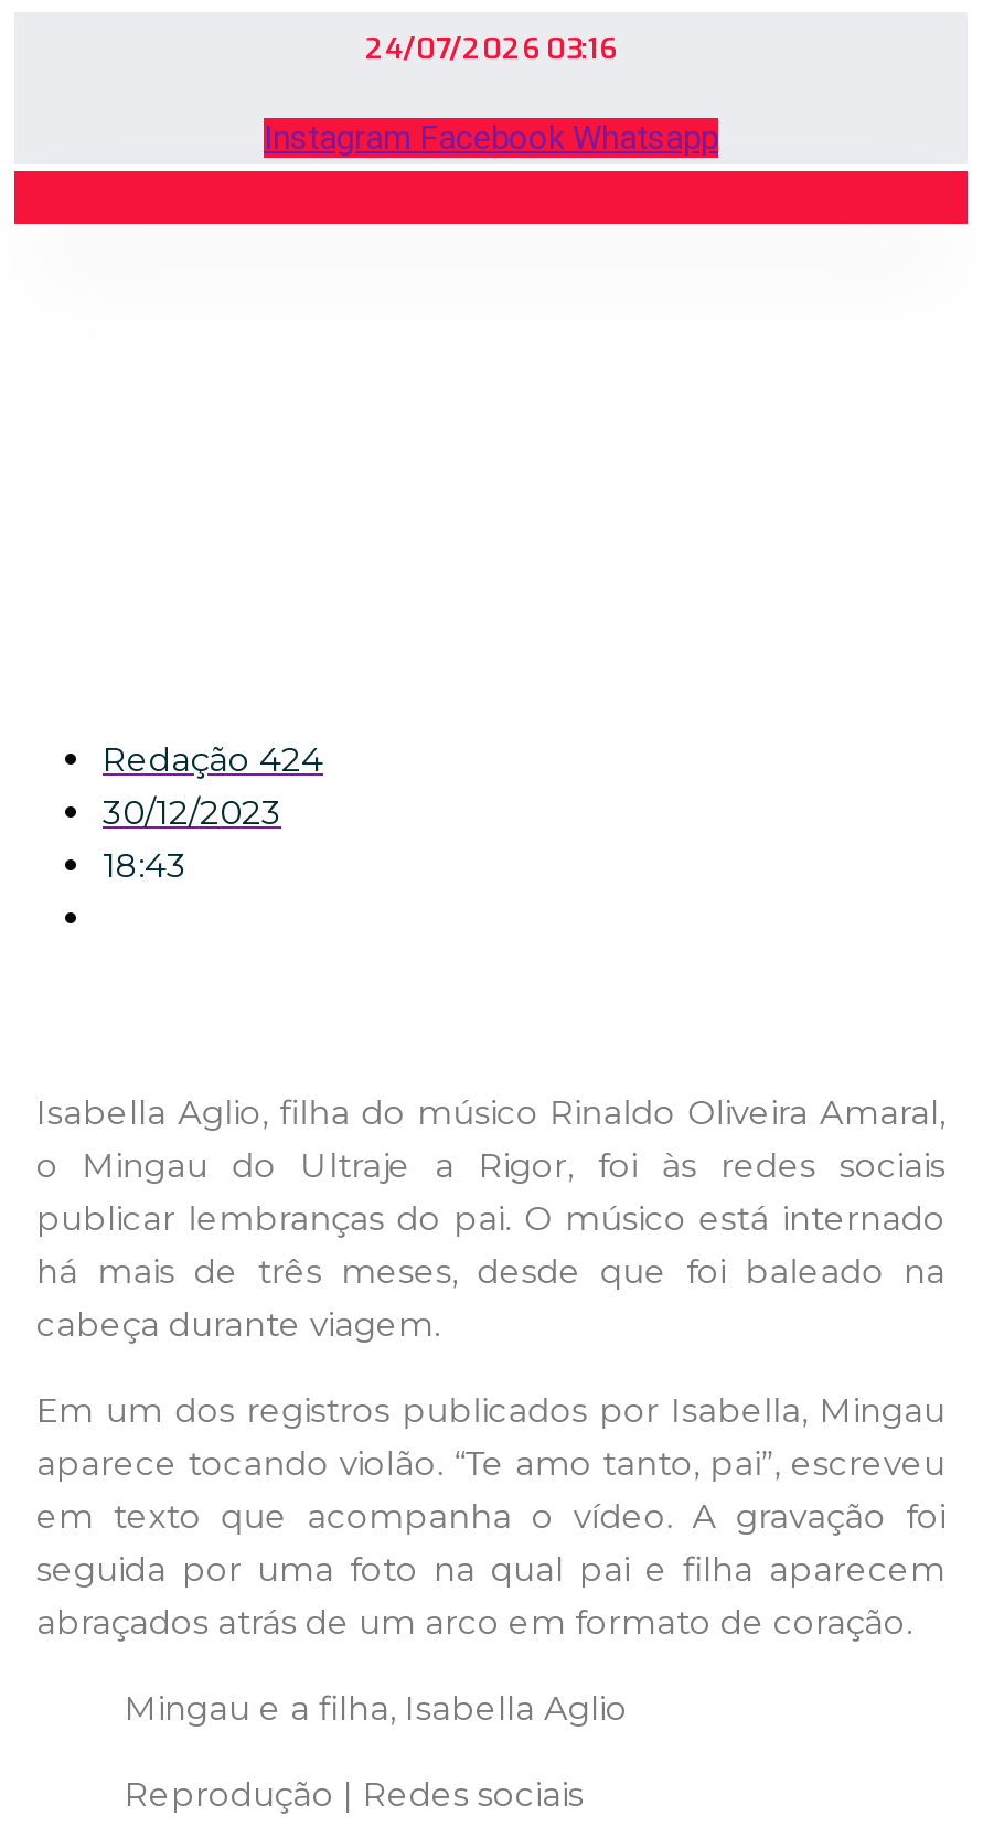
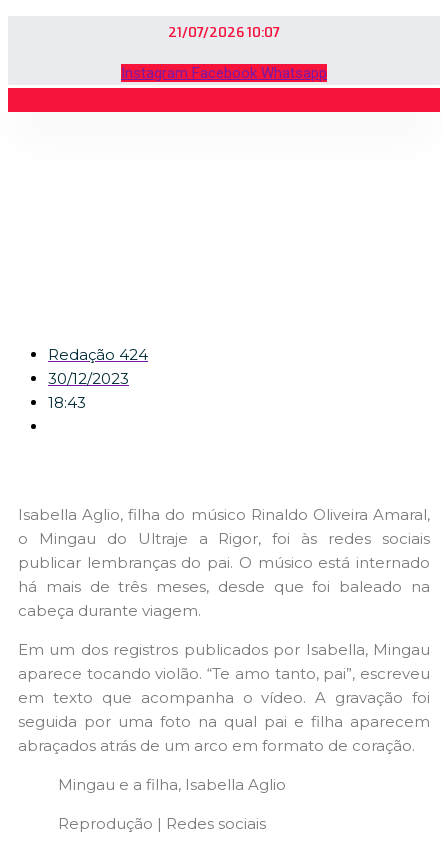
- 24/07/2026 03:16
+ 21/07/2026 10:07
